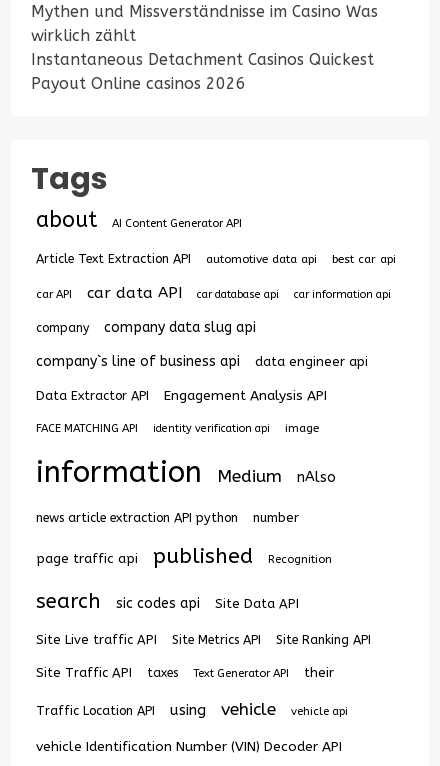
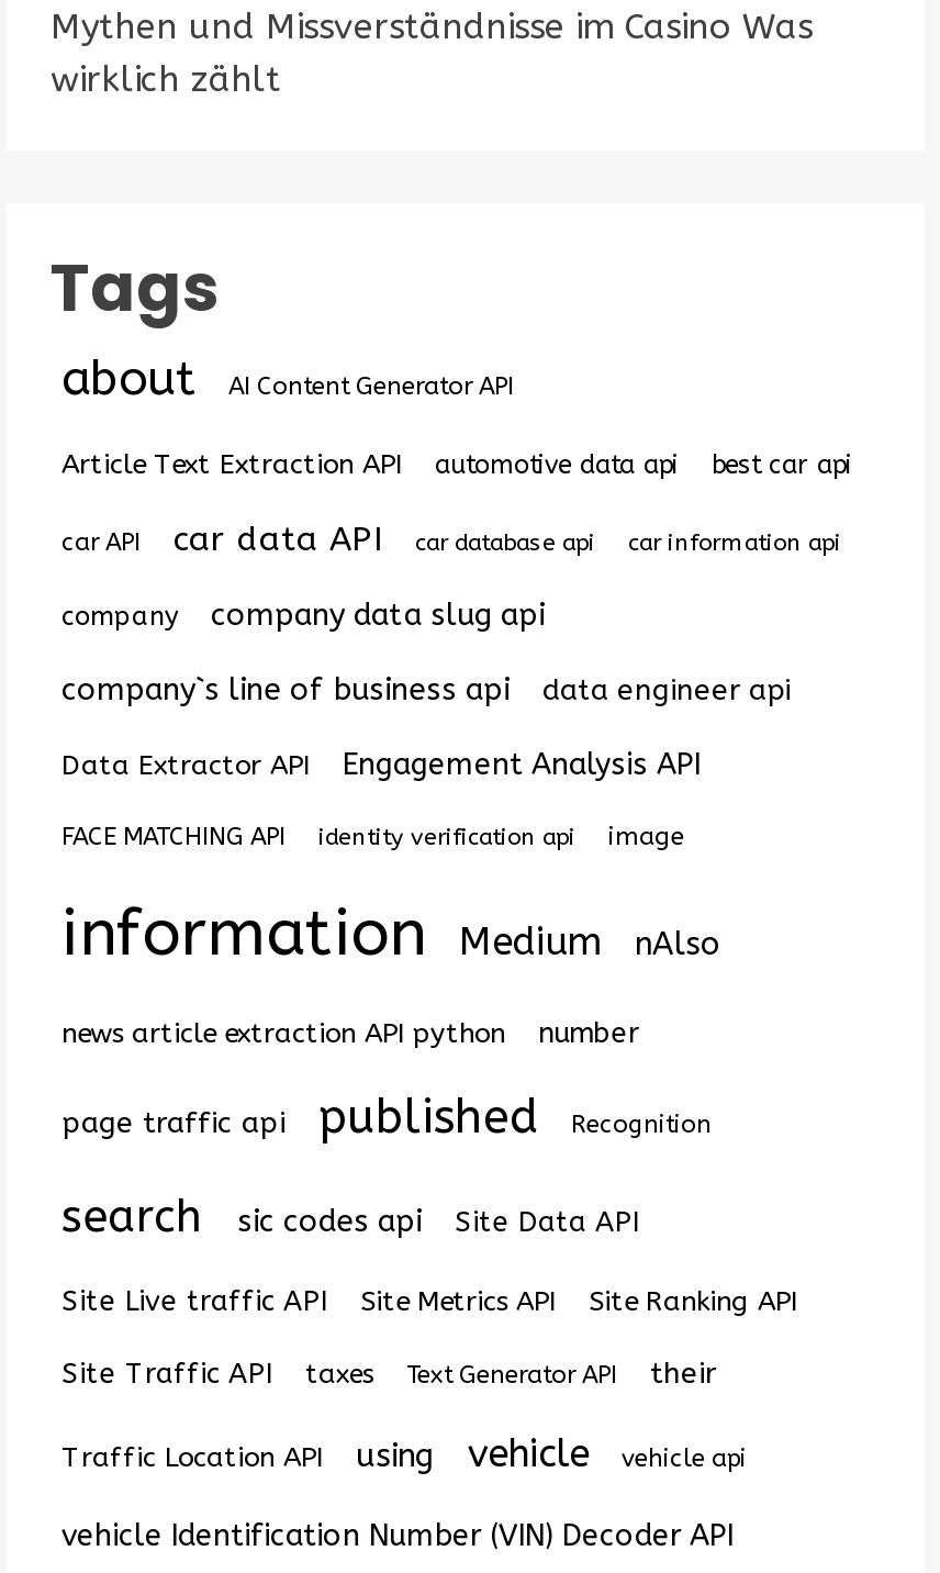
- Instantaneous Detachment Casinos Quickest
- Payout Online casinos 2026
